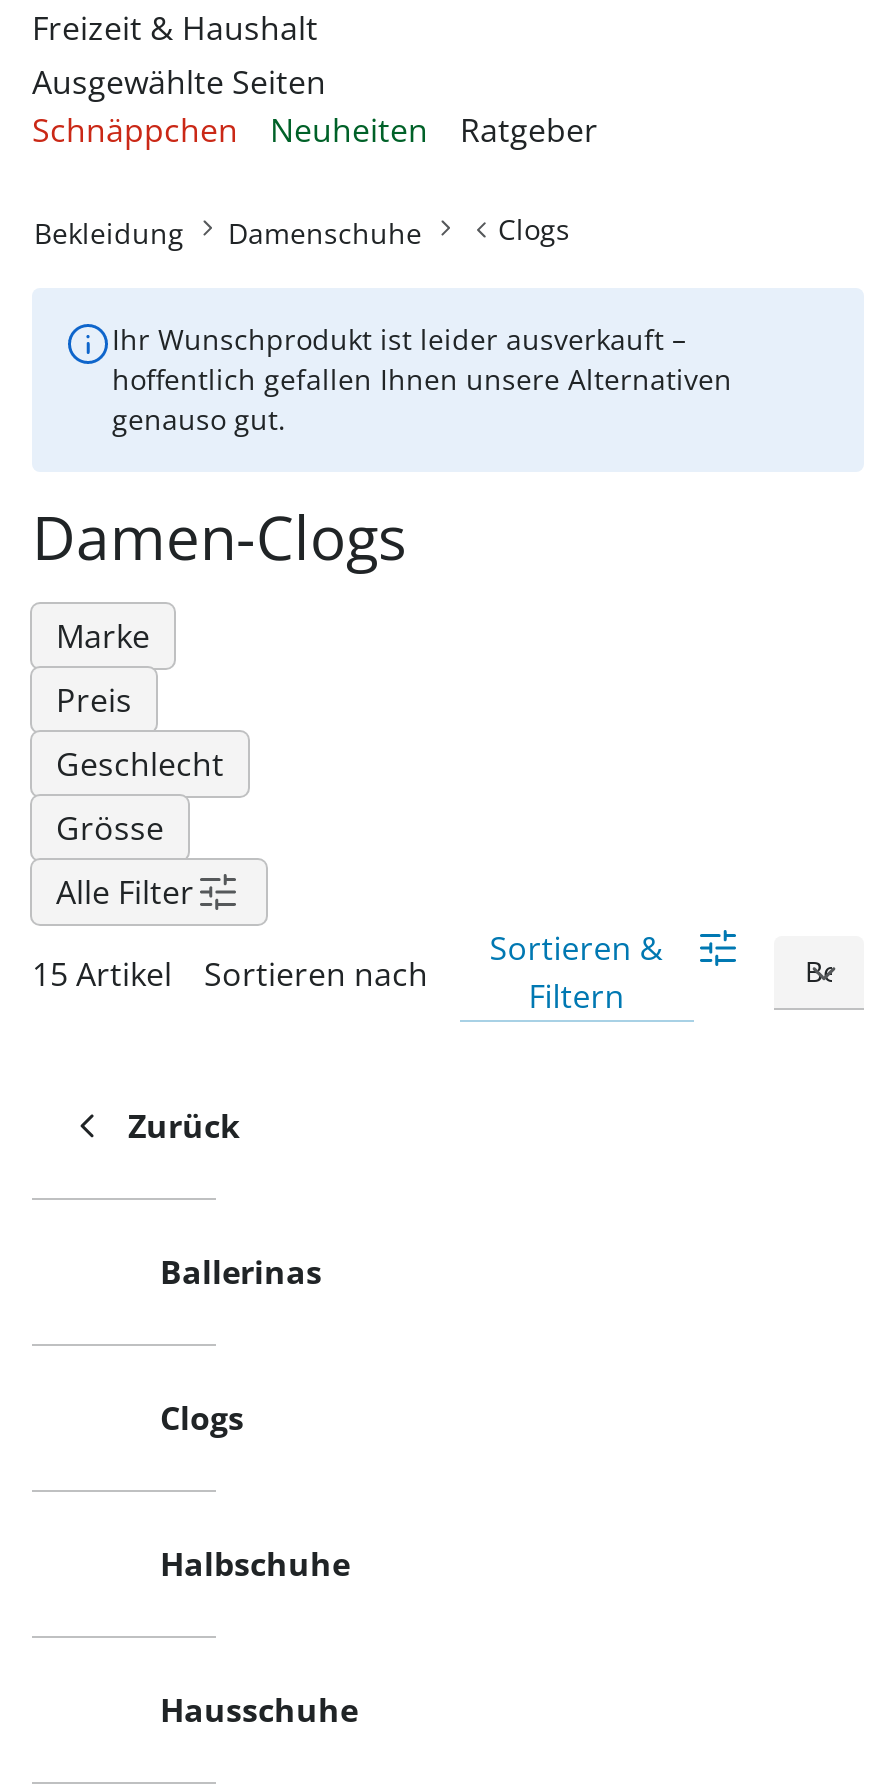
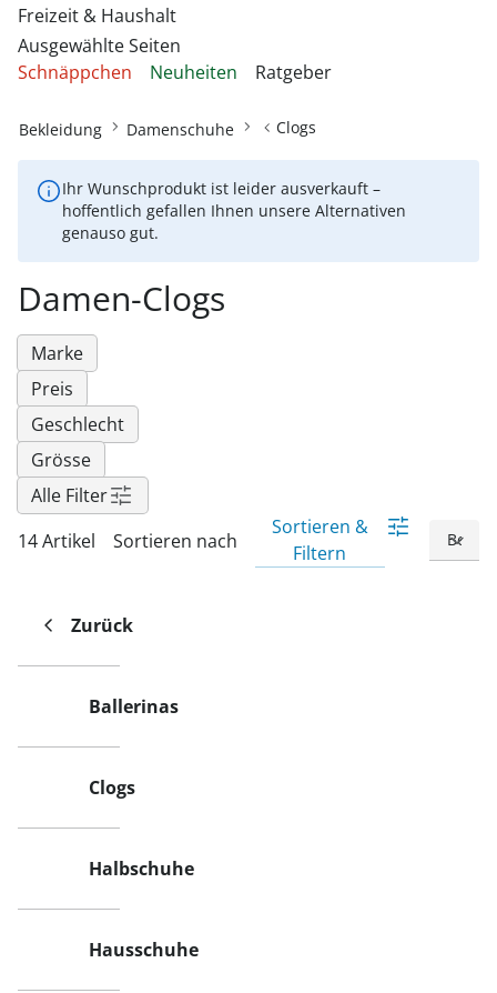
- 15 Artikel Sortieren nach
+ 14 Artikel Sortieren nach
